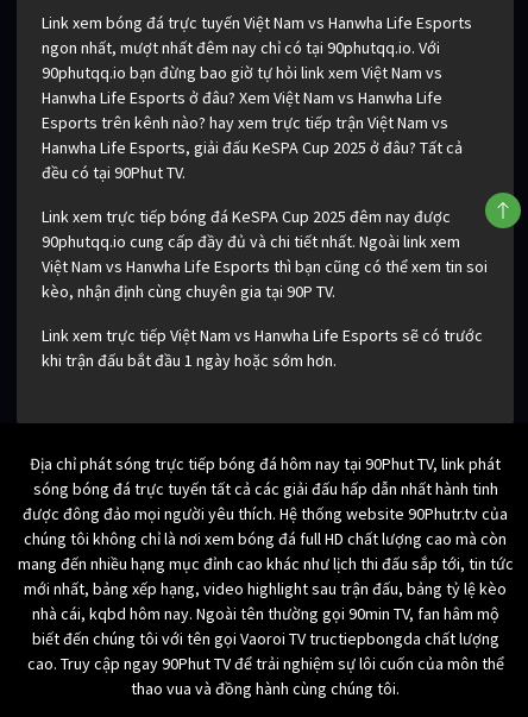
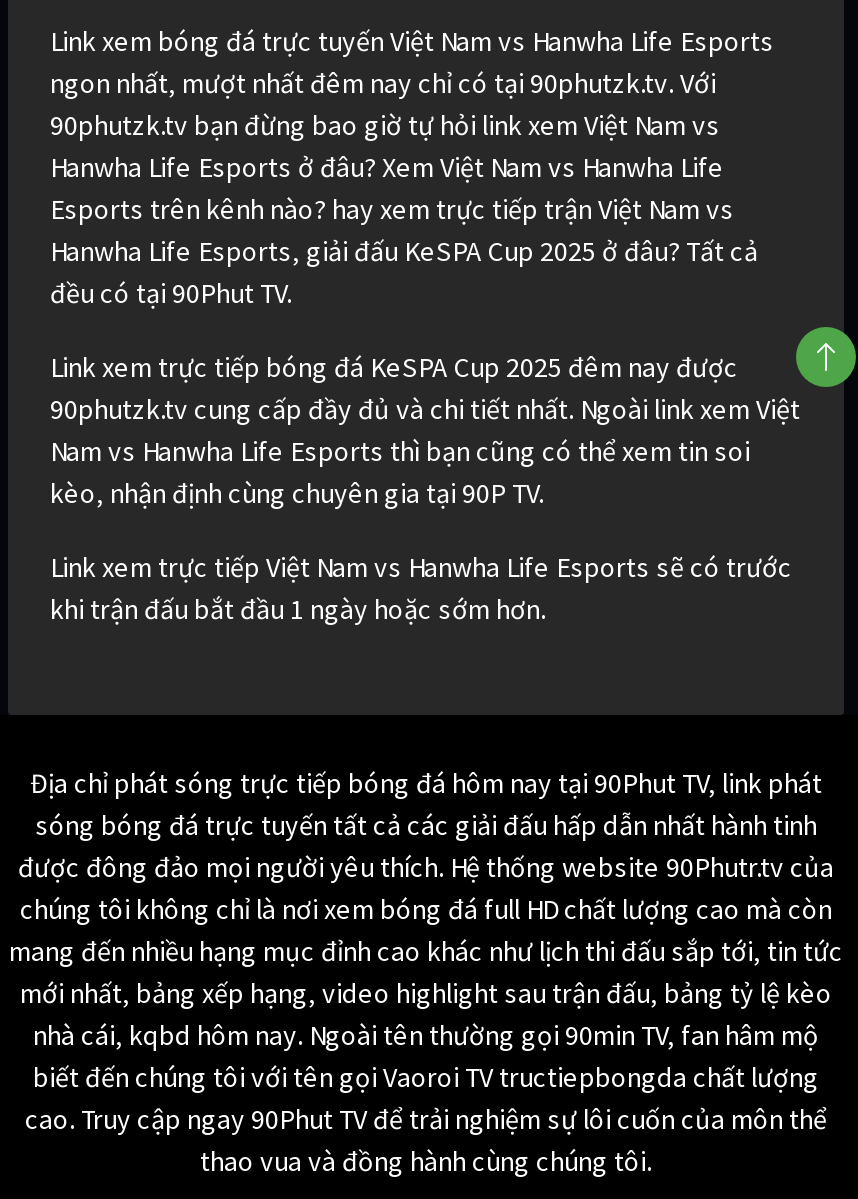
- ngon nhất, mượt nhất đêm nay chỉ có tại 90phutqq.io. Với
+ ngon nhất, mượt nhất đêm nay chỉ có tại 90phutzk.tv. Với

- 90phutqq.io bạn đừng bao giờ tự hỏi link xem Việt Nam vs
+ 90phutzk.tv bạn đừng bao giờ tự hỏi link xem Việt Nam vs

- 90phutqq.io cung cấp đầy đủ và chi tiết nhất. Ngoài link xem
- Việt Nam vs Hanwha Life Esports thì bạn cũng có thể xem tin soi
+ 90phutzk.tv cung cấp đầy đủ và chi tiết nhất. Ngoài link xem Việt
+ Nam vs Hanwha Life Esports thì bạn cũng có thể xem tin soi
